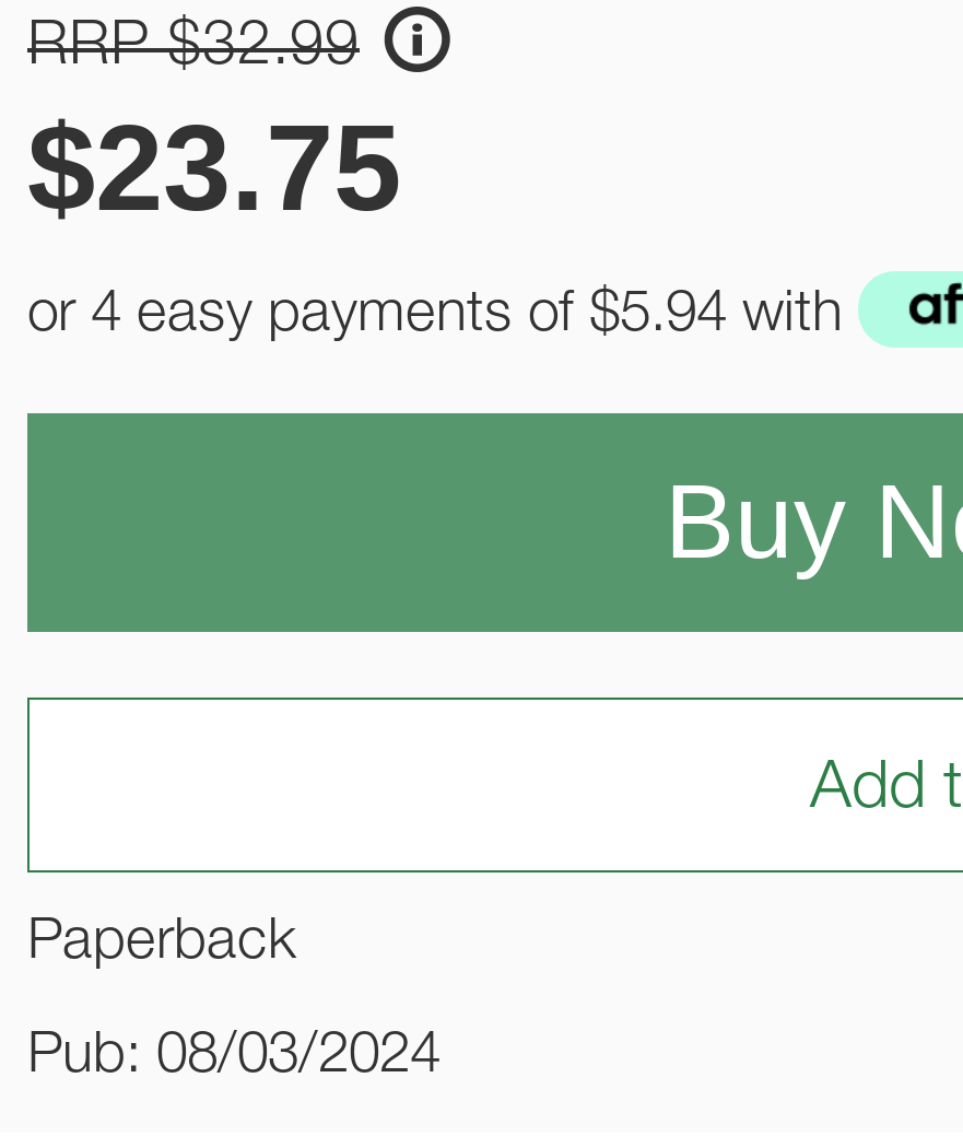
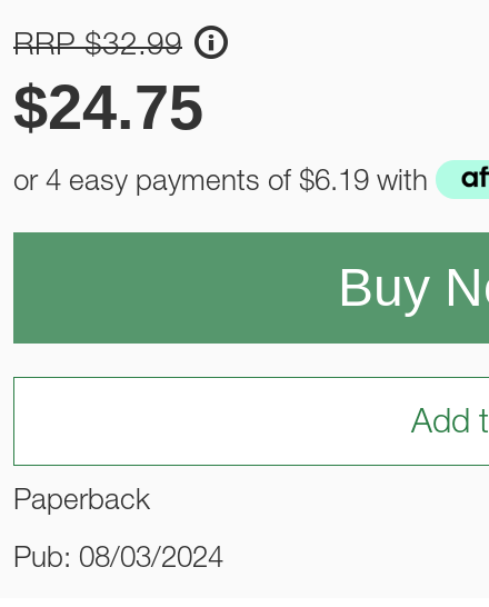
- $23.75
+ $24.75

- or 4 easy payments of $5.94 with
+ or 4 easy payments of $6.19 with
